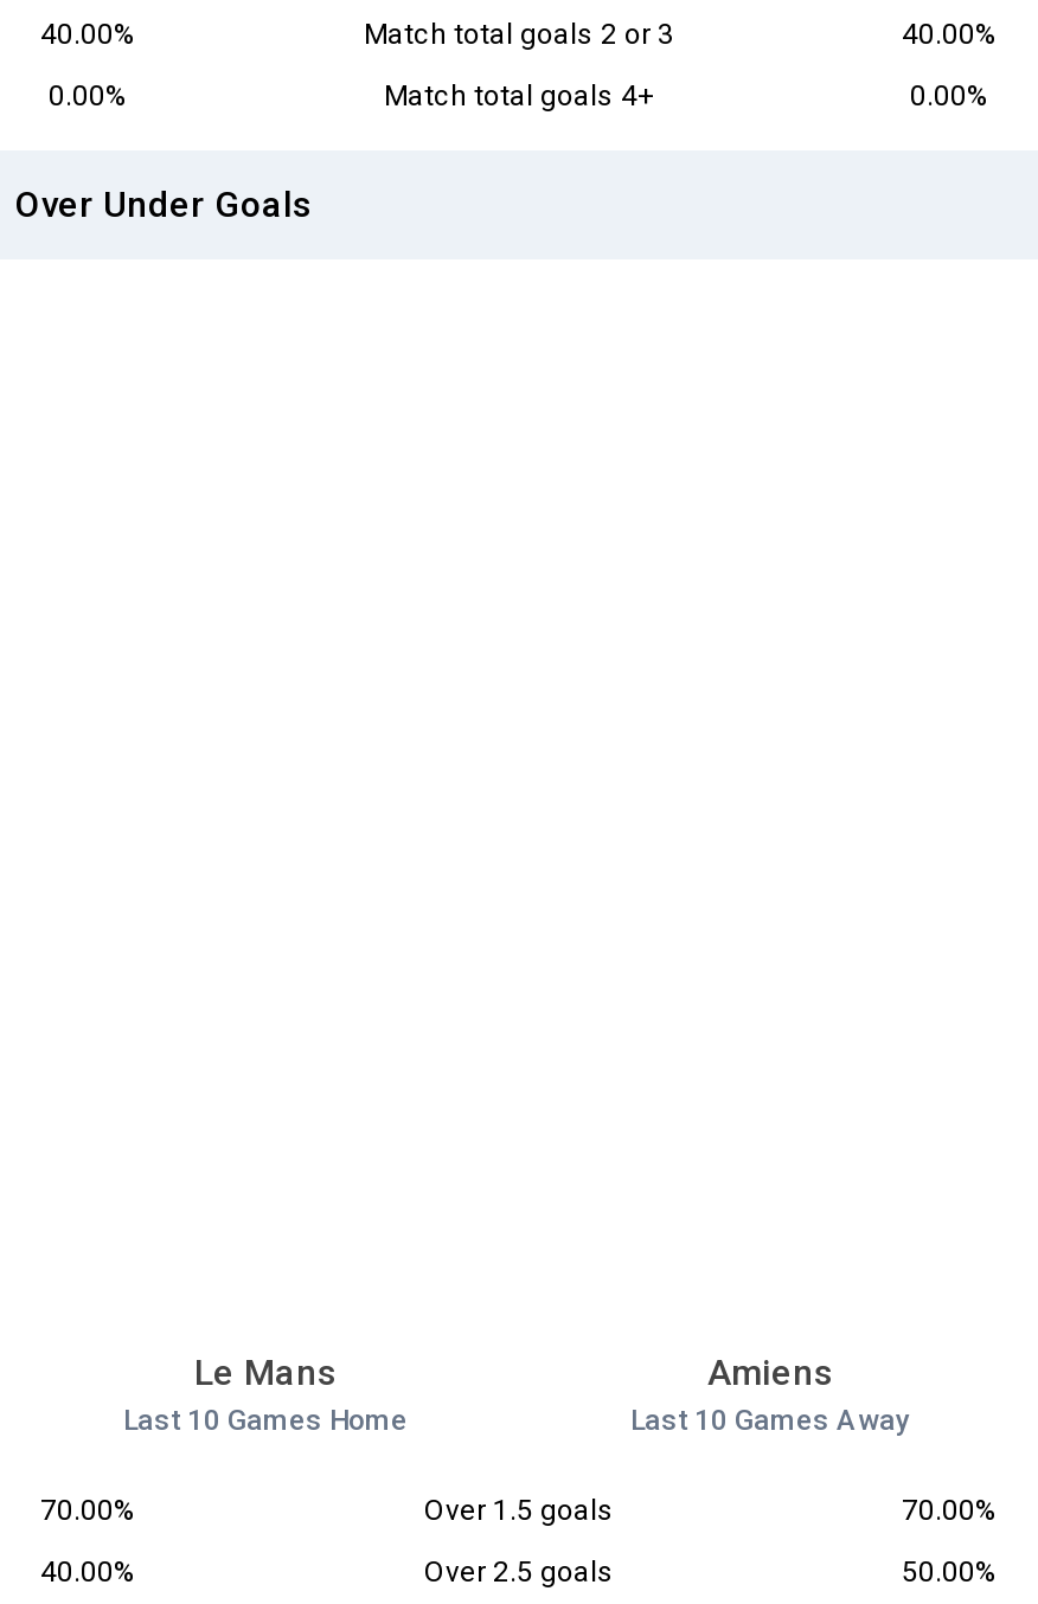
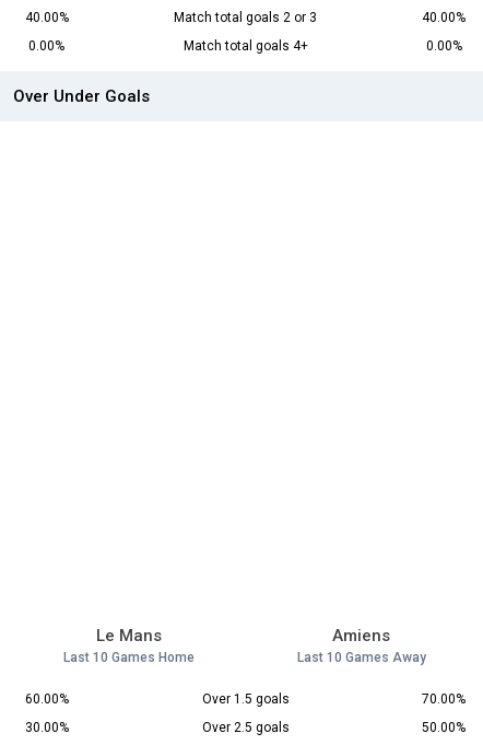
- 70.00%
+ 60.00%

- 40.00%
+ 30.00%
